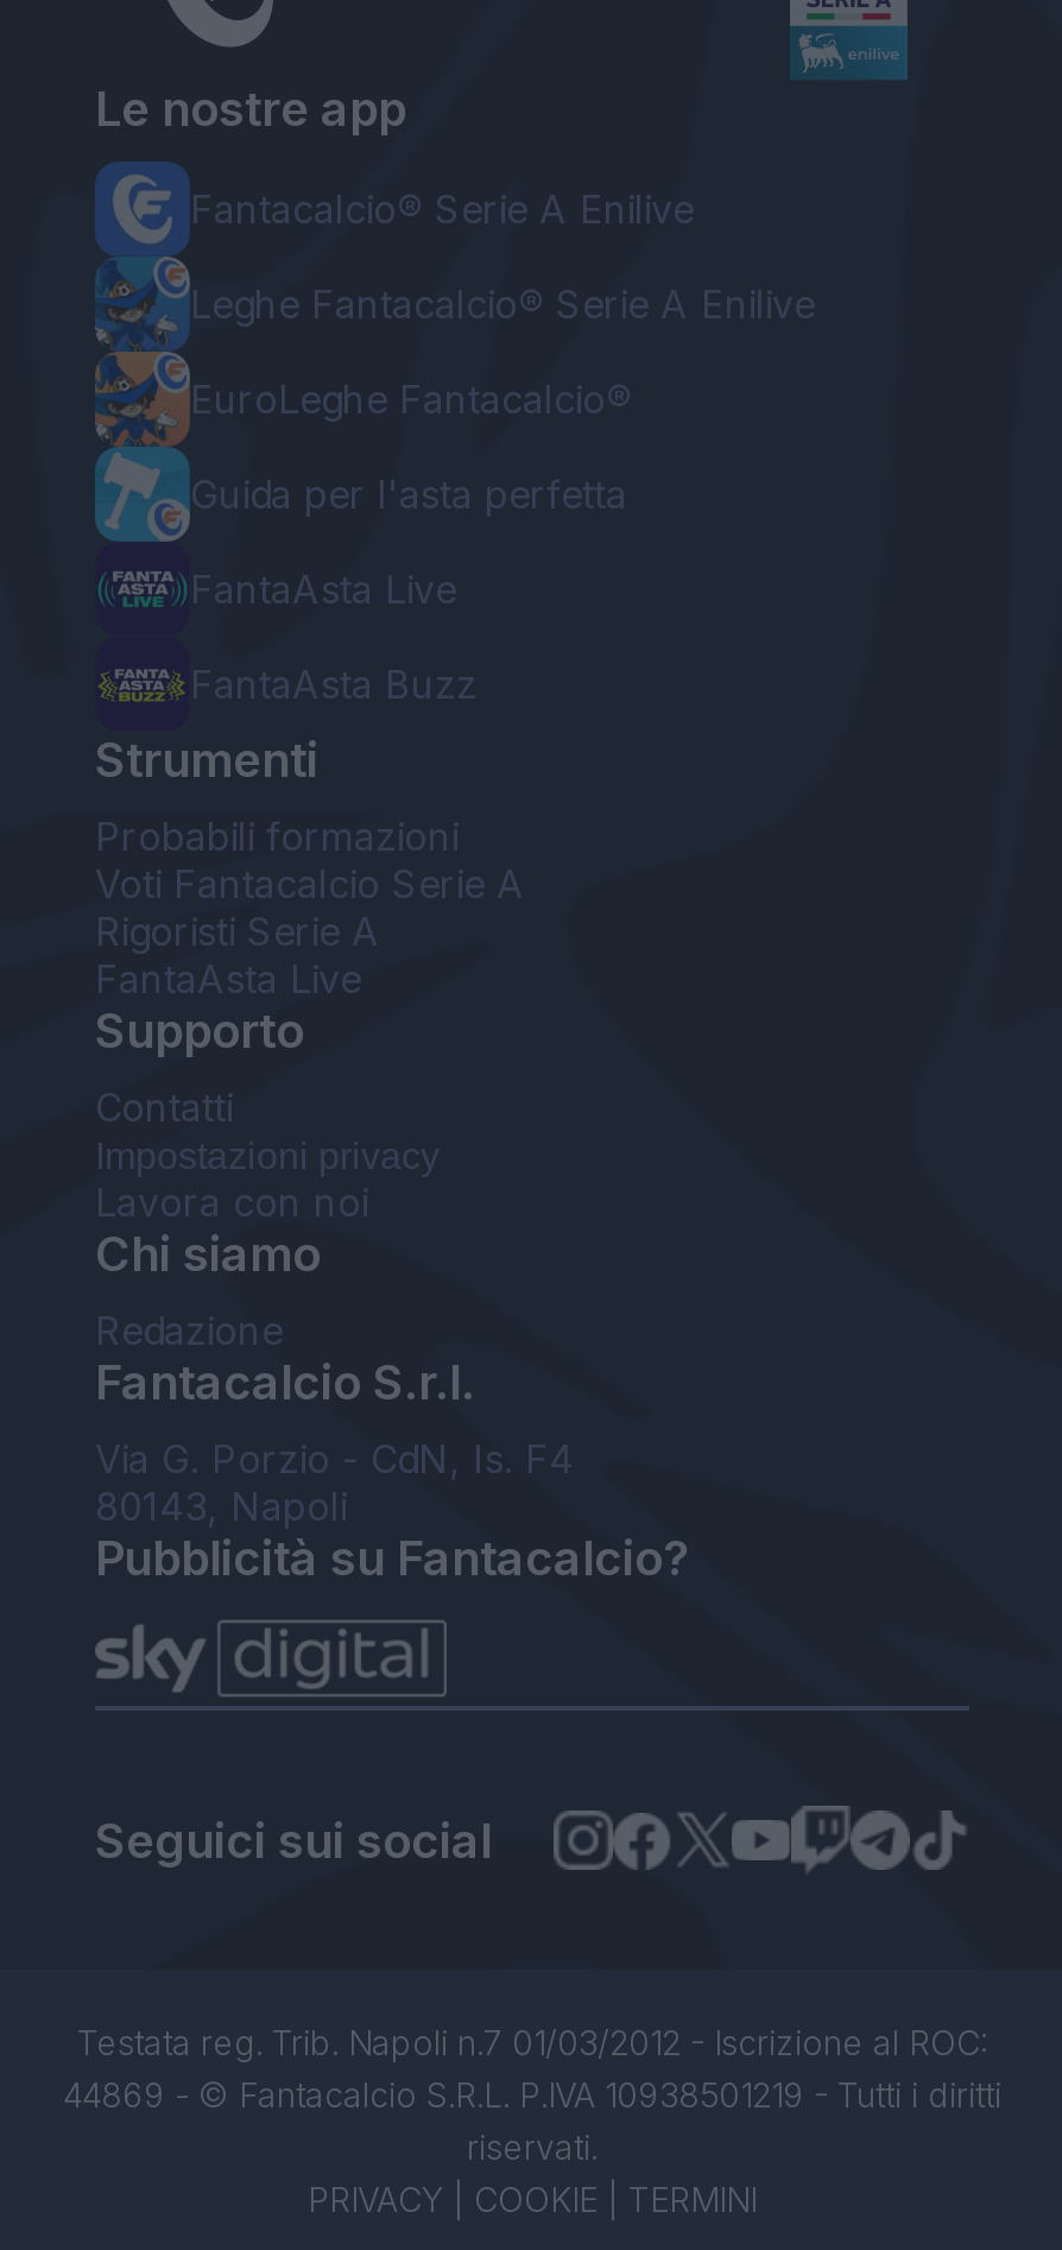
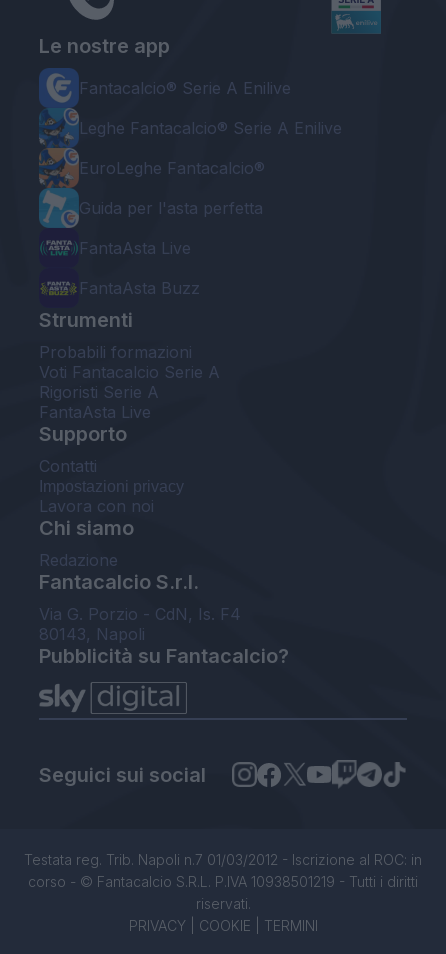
- Testata reg. Trib. Napoli n.7 01/03/2012 - Iscrizione al ROC:
- 44869 - © Fantacalcio S.R.L. P.IVA 10938501219 - Tutti i diritti
+ Testata reg. Trib. Napoli n.7 01/03/2012 - Iscrizione al ROC: in
+ corso - © Fantacalcio S.R.L. P.IVA 10938501219 - Tutti i diritti
